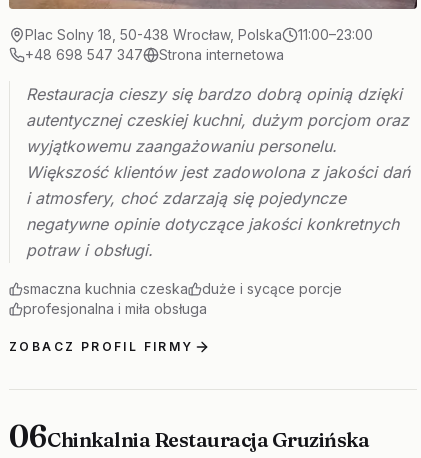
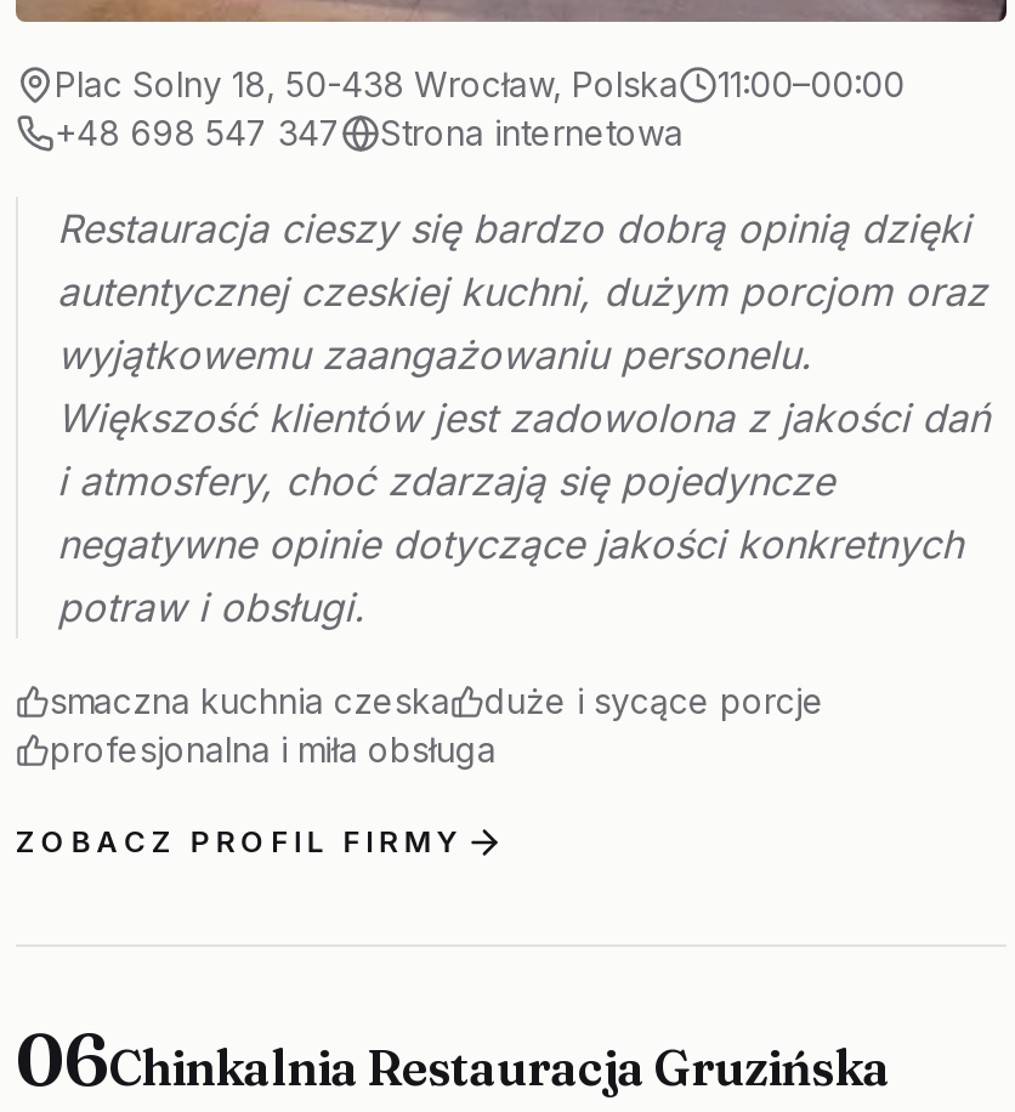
- Plac Solny 18, 50-438 Wrocław, Polska 11:00–23:00
+ Plac Solny 18, 50-438 Wrocław, Polska 11:00–00:00
